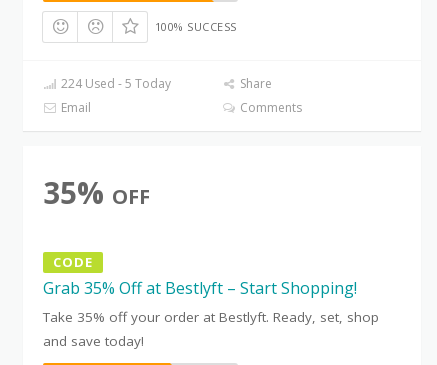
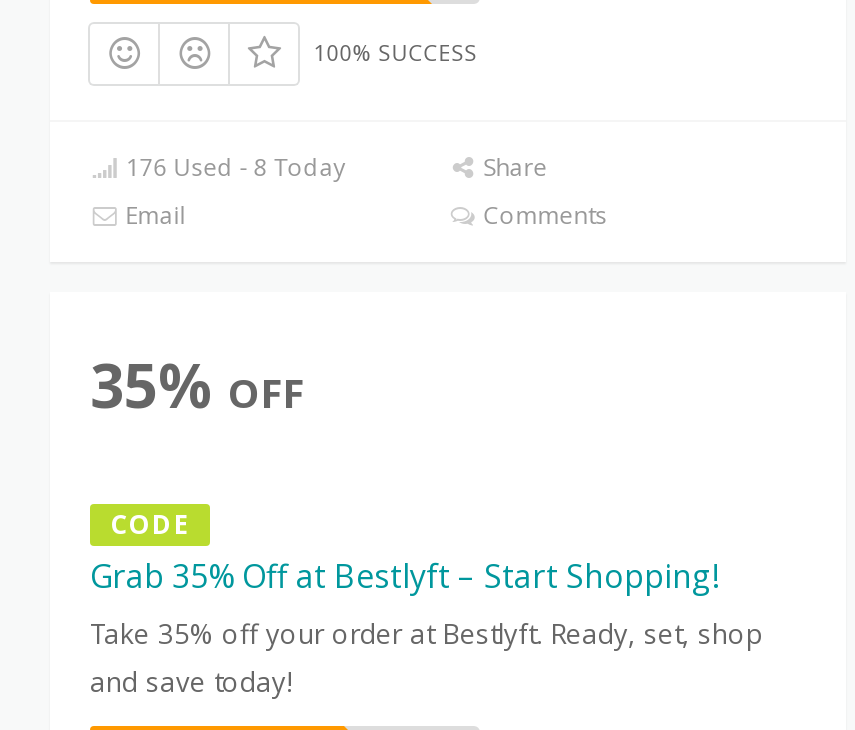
- 224 Used - 5 Today
+ 176 Used - 8 Today
